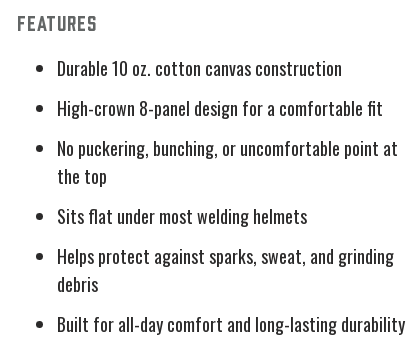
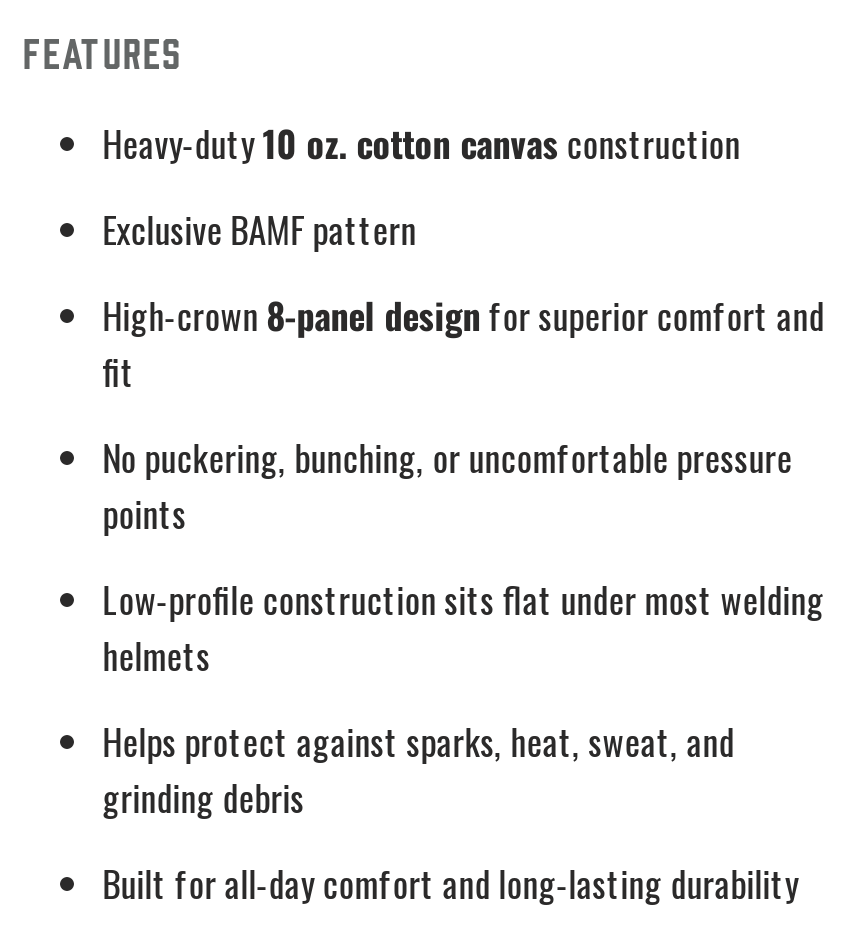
- Durable 10 oz. cotton canvas construction
- High-crown 8-panel design for a comfortable fit
- No puckering, bunching, or uncomfortable point at
- the top
- Sits flat under most welding helmets
- Helps protect against sparks, sweat, and grinding
- debris
+ Heavy-duty10 oz. cotton canvas construction
+ Exclusive BAMF pattern
+ High-crown 8-panel design for superior comfort and
+ fit
+ No puckering, bunching, or uncomfortable pressure
+ points
+ Low-profile construction sits flat under most welding
+ helmets
+ Helps protect against sparks, heat, sweat, and
+ grinding debris
